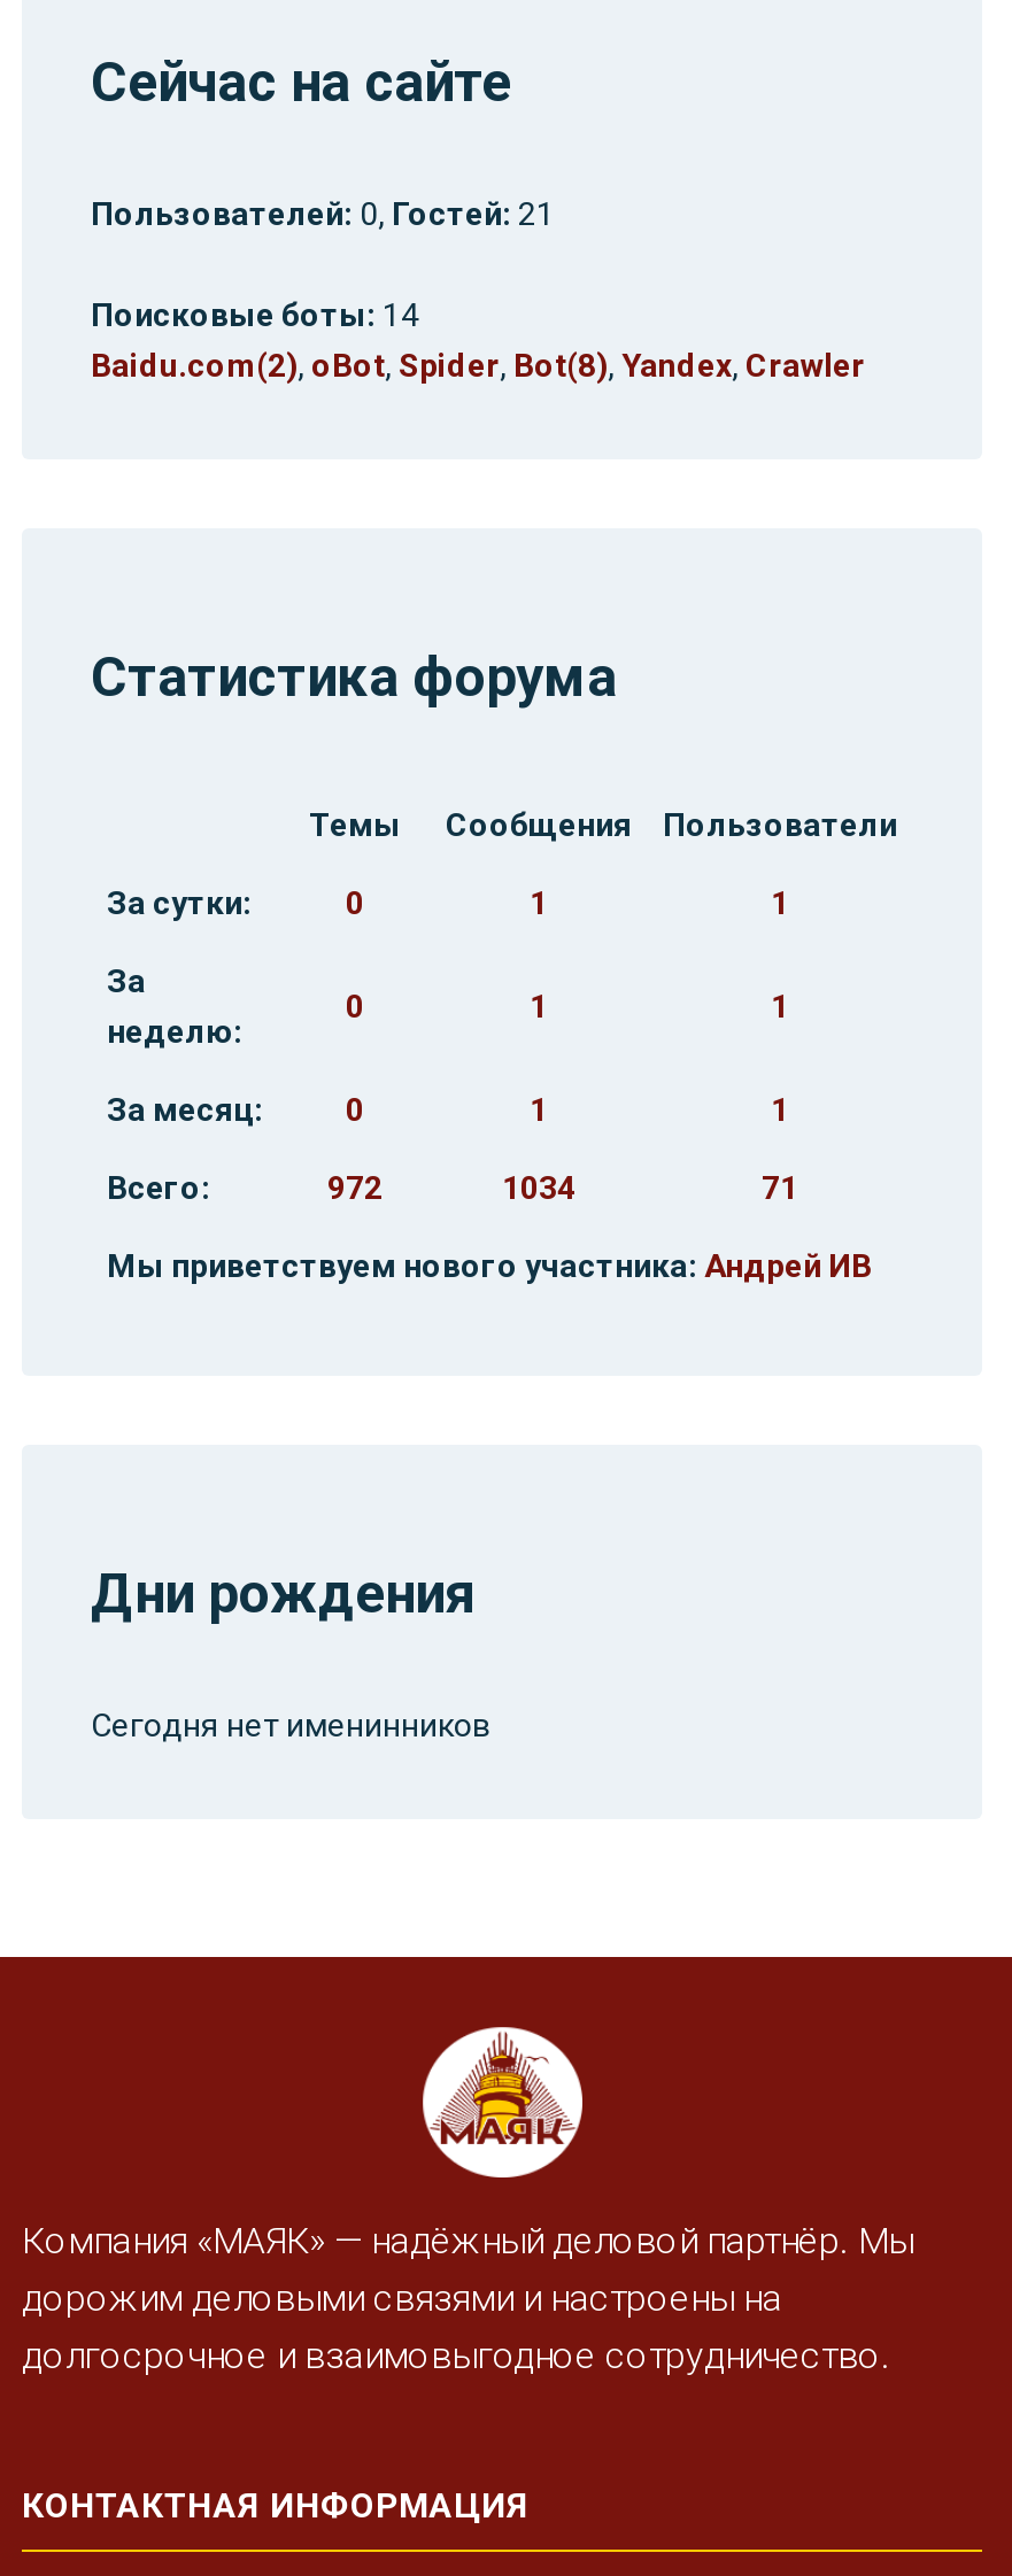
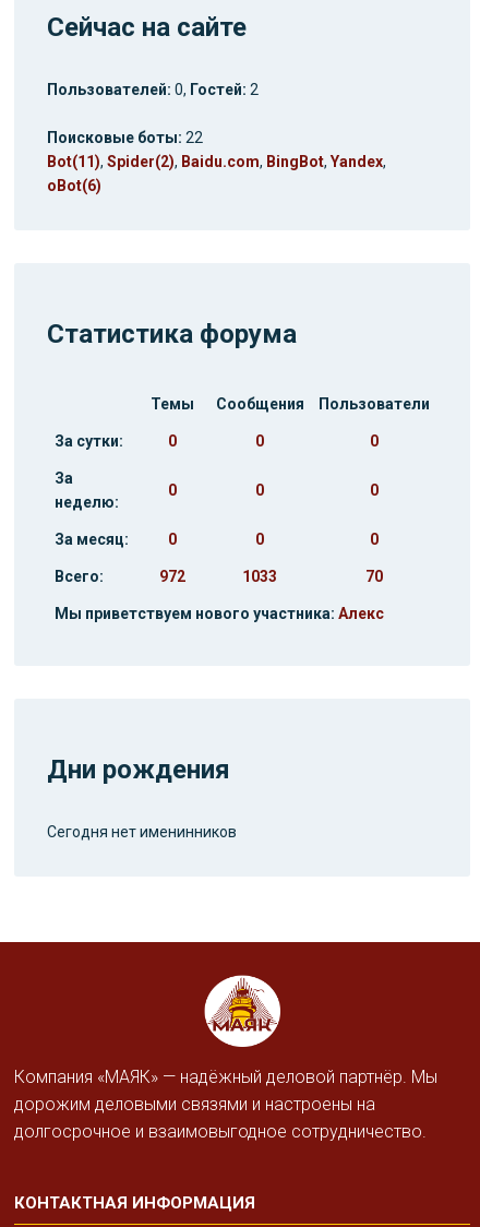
- Пользователей: 0, Гостей: 21
+ Пользователей: 0, Гостей: 2

- Поисковые боты: 14
- Baidu.com(2), oBot, Spider, Bot(8), Yandex, Crawler
+ Поисковые боты: 22
+ Bot(11), Spider(2), Baidu.com, BingBot, Yandex,
+ oBot(6)

- 1
+ 0

- 1
+ 0

- 1
+ 0

- 1
+ 0

- 1
+ 0

- 1
+ 0

- 1034
- 71
+ 1033
+ 70

- Мы приветствуем нового участника: Андрей ИВ
+ Мы приветствуем нового участника: Алекс
